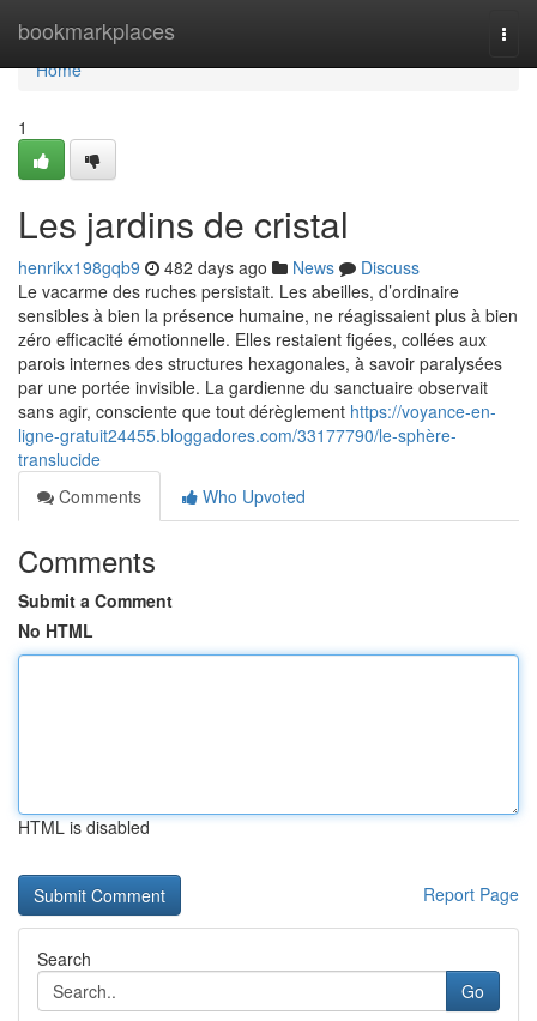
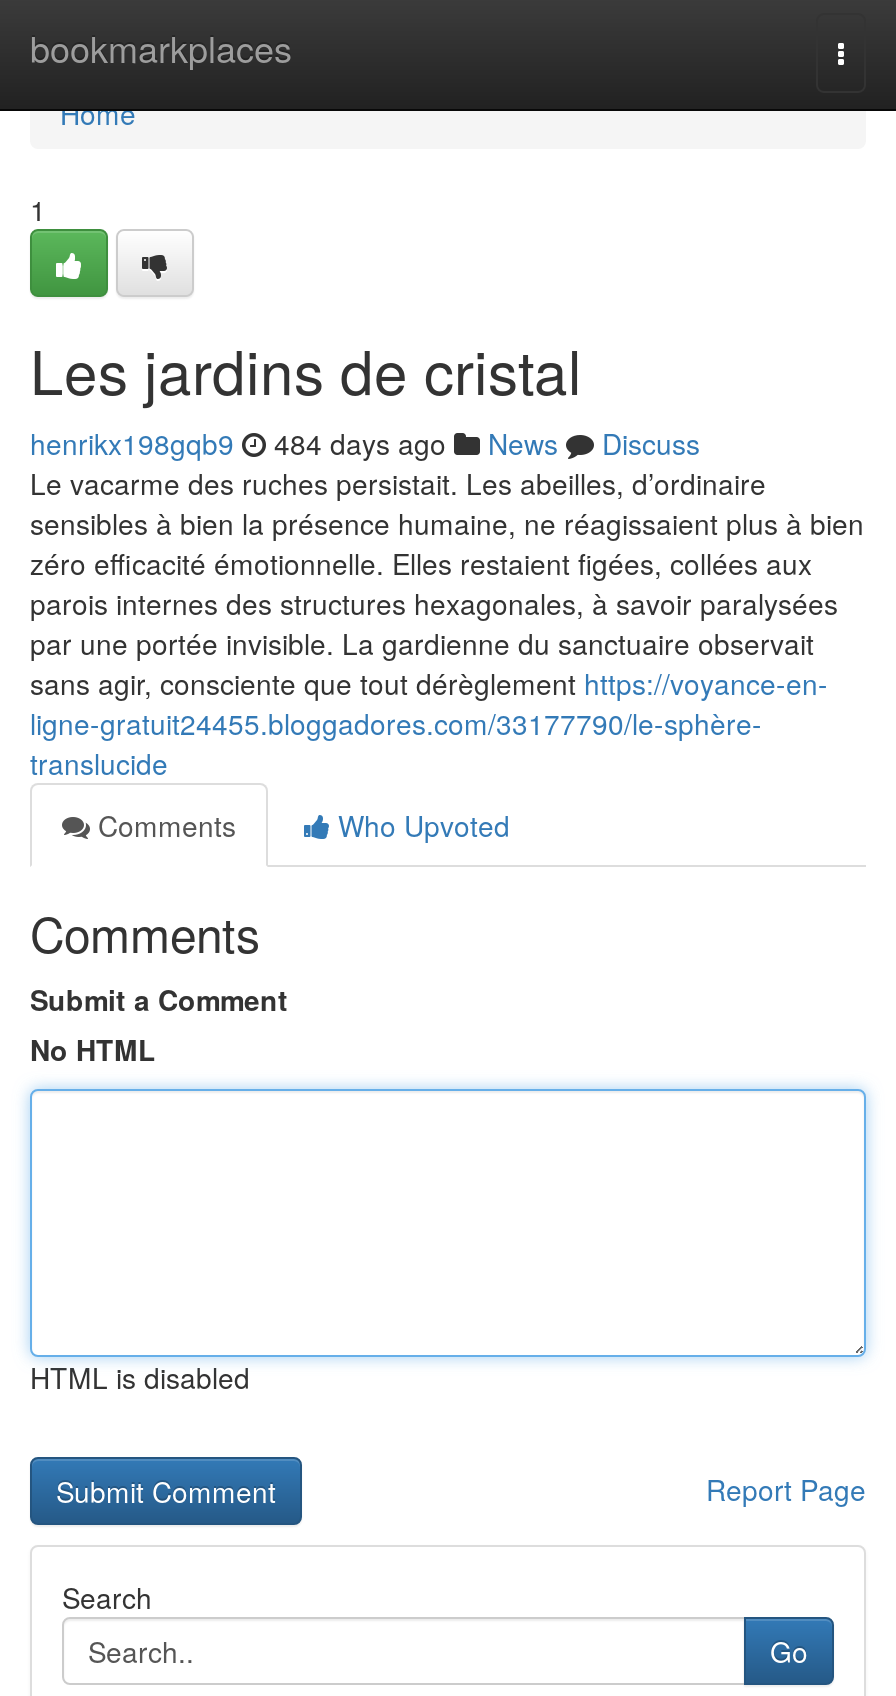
- henrikx198gqb9 482 days ago News Discuss
+ henrikx198gqb9 484 days ago News Discuss
